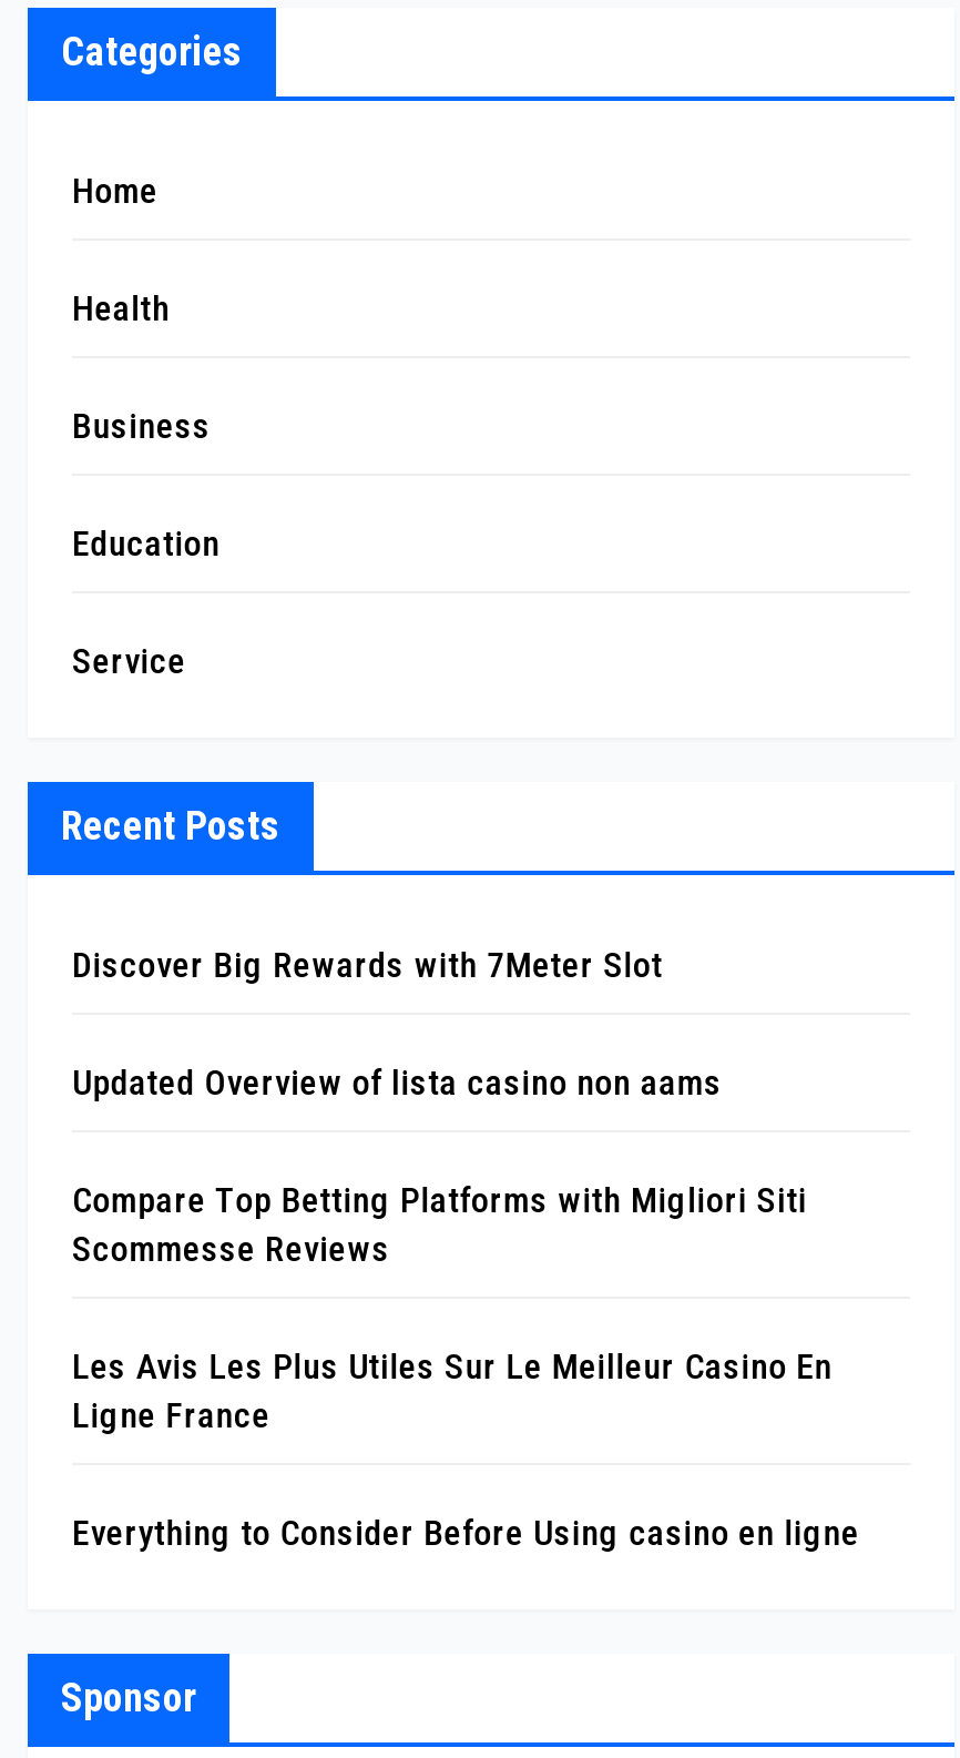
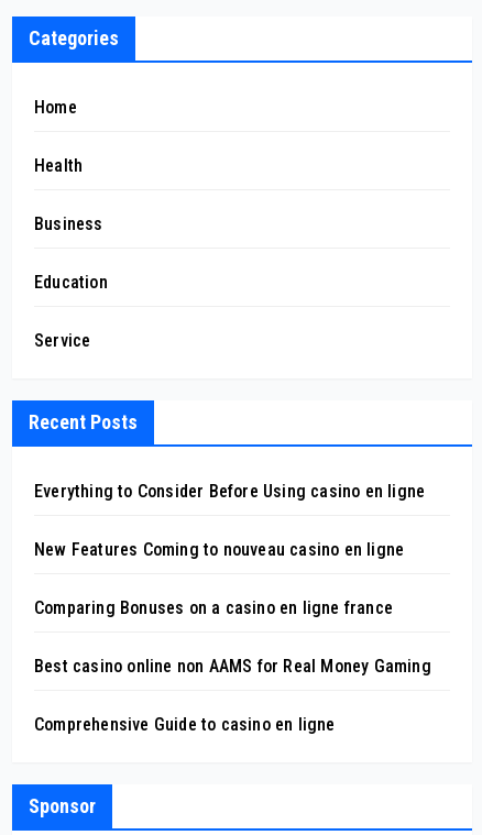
- Discover Big Rewards with 7Meter Slot
- Updated Overview of lista casino non aams
- Compare Top Betting Platforms with Migliori Siti
- Scommesse Reviews
- Les Avis Les Plus Utiles Sur Le Meilleur Casino En
- Ligne France

moved up: Everything to Consider Before Using casino en ligne

+ New Features Coming to nouveau casino en ligne
+ Comparing Bonuses on a casino en ligne france
+ Best casino online non AAMS for Real Money Gaming
+ Comprehensive Guide to casino en ligne
